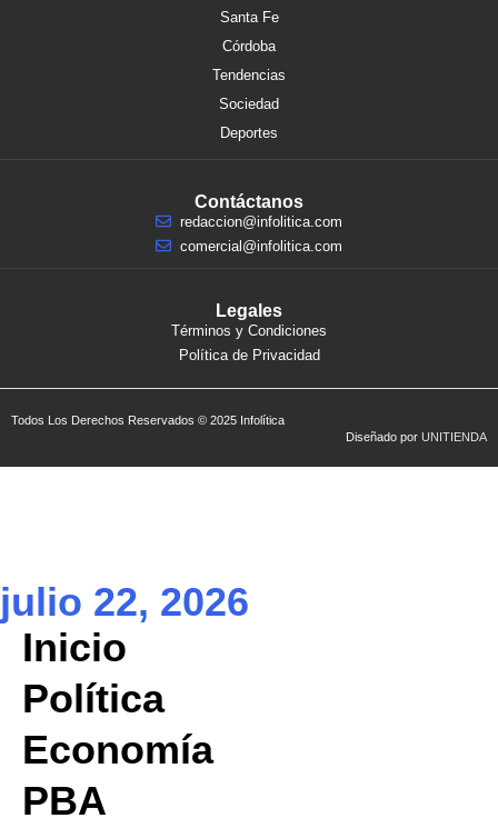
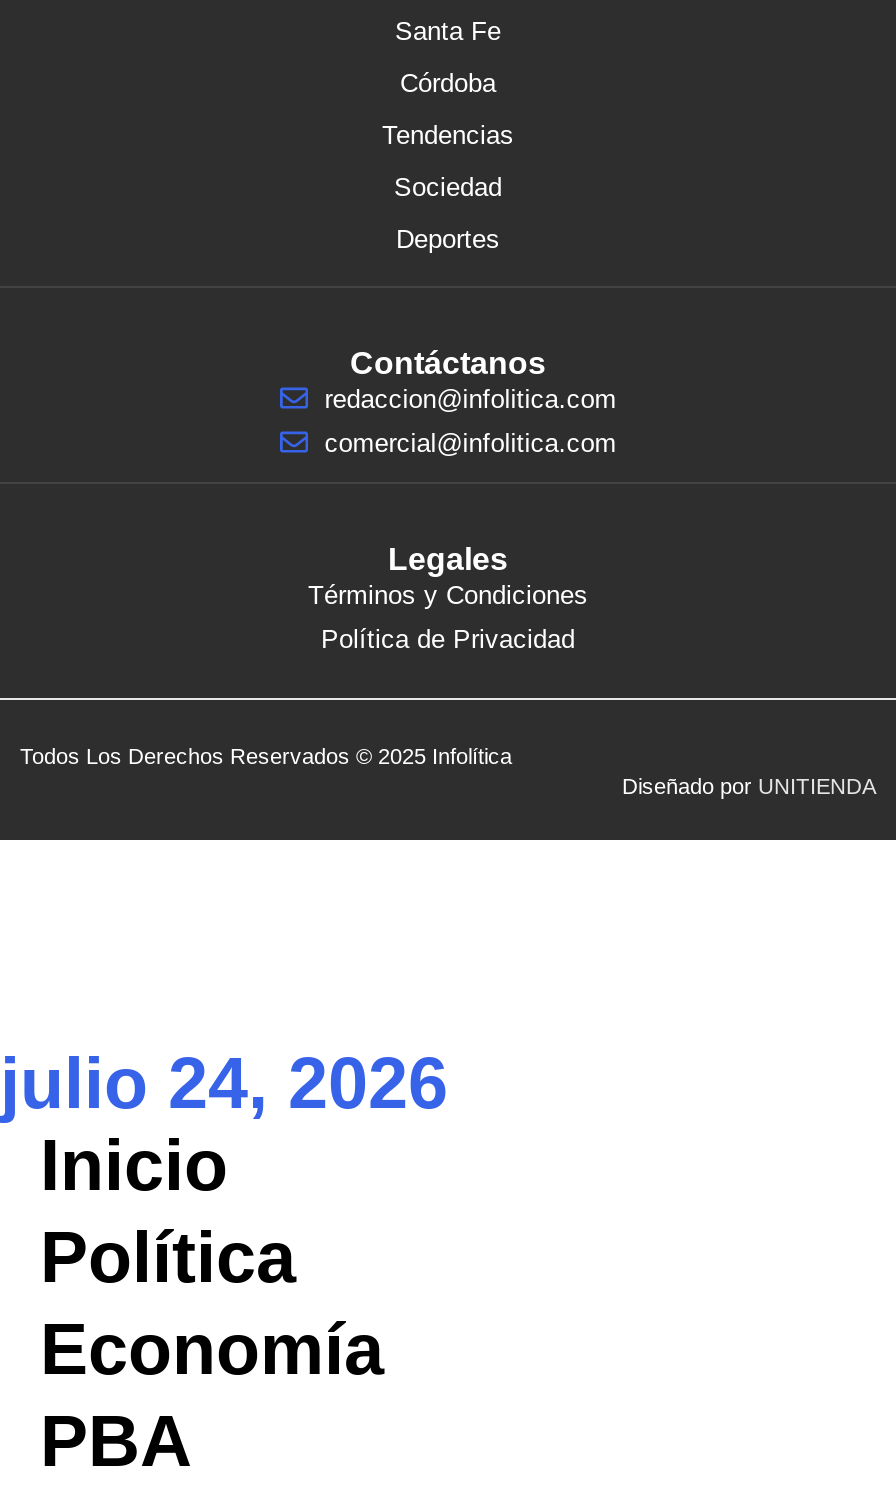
- julio 22, 2026
+ julio 24, 2026
